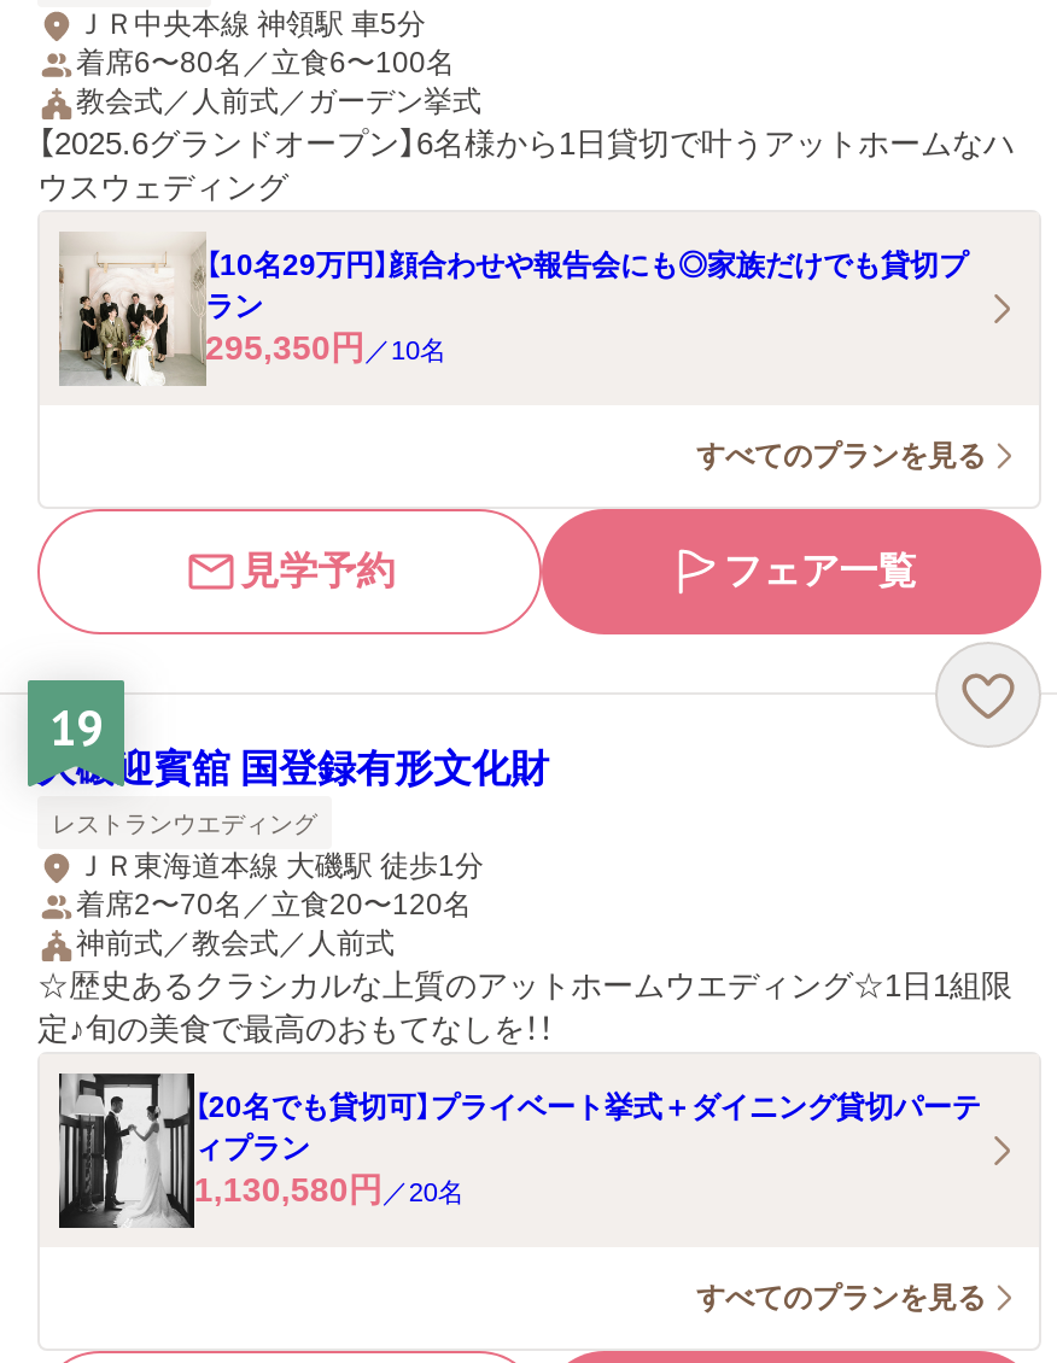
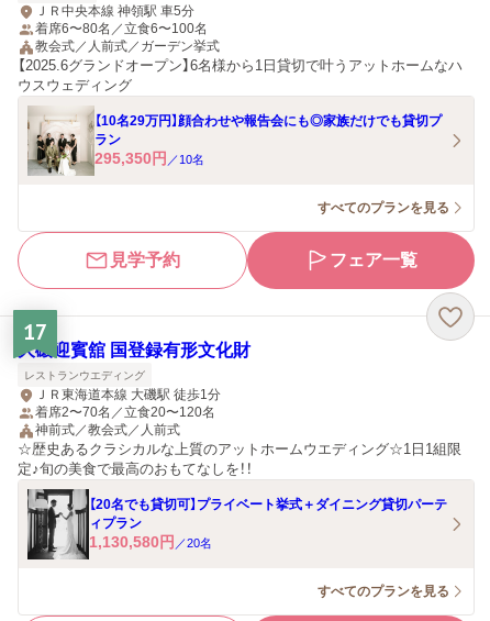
- 19
+ 17
